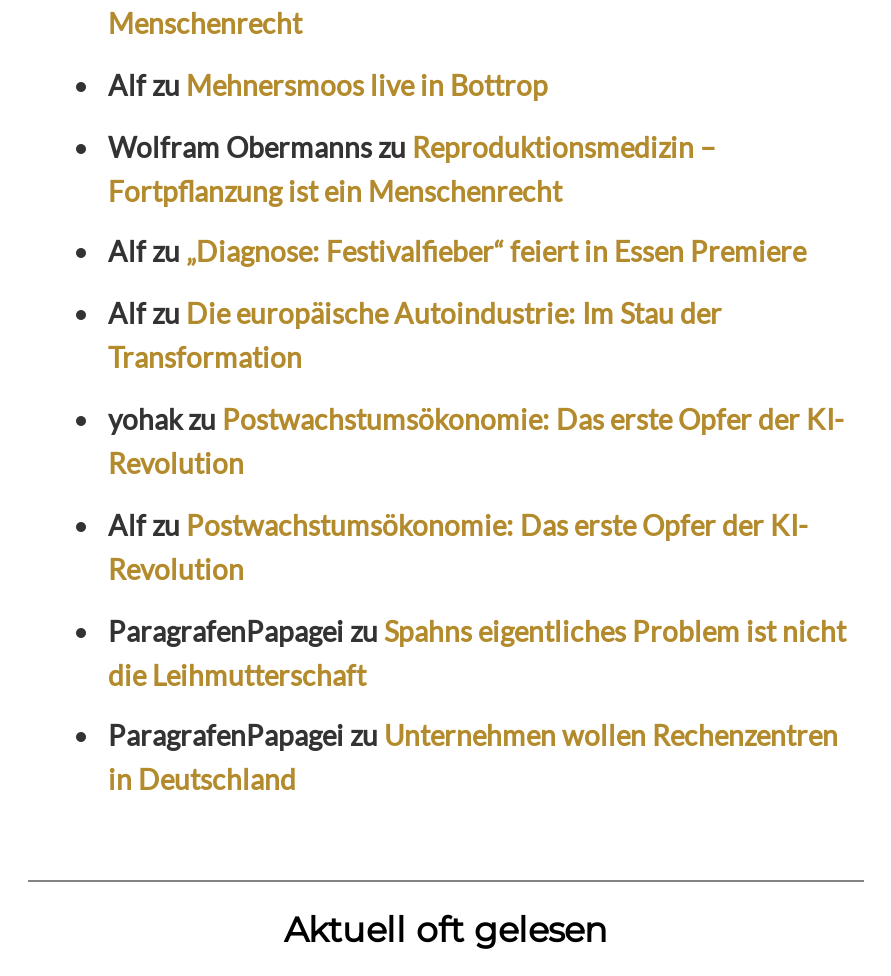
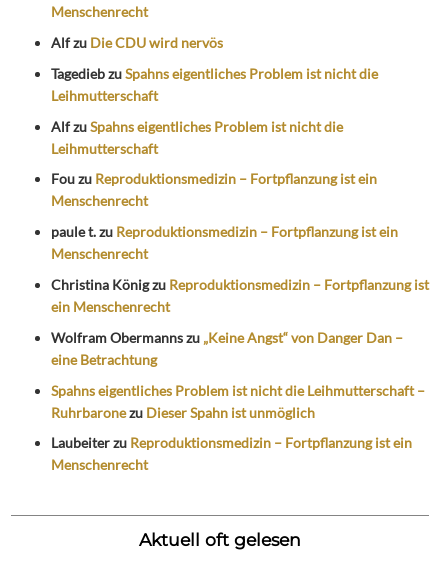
- Alf zu Mehnersmoos live in Bottrop
- Wolfram Obermanns zu Reproduktionsmedizin –
- Fortpflanzung ist ein Menschenrecht
- Alf zu „Diagnose: Festivalfieber“ feiert in Essen Premiere
- Alf zu Die europäische Autoindustrie: Im Stau der
- Transformation
- yohak zu Postwachstumsökonomie: Das erste Opfer der KI-
- Revolution
- Alf zu Postwachstumsökonomie: Das erste Opfer der KI-
- Revolution
- ParagrafenPapagei zu Spahns eigentliches Problem ist nicht
- die Leihmutterschaft
- ParagrafenPapagei zu Unternehmen wollen Rechenzentren
- in Deutschland
+ Alf zu Die CDU wird nervös
+ Tagedieb zu Spahns eigentliches Problem ist nicht die
+ Leihmutterschaft
+ Alf zu Spahns eigentliches Problem ist nicht die
+ Leihmutterschaft
+ Fou zu Reproduktionsmedizin – Fortpflanzung ist ein
+ Menschenrecht
+ paule t. zu Reproduktionsmedizin – Fortpflanzung ist ein
+ Menschenrecht
+ Christina Königzu Reproduktionsmedizin – Fortpflanzung ist
+ ein Menschenrecht
+ Wolfram Obermanns zu „Keine Angst“ von Danger Dan –
+ eine Betrachtung
+ Spahns eigentliches Problem ist nicht die Leihmutterschaft –
+ Ruhrbarone zu Dieser Spahn ist unmöglich
+ Laubeiter zu Reproduktionsmedizin – Fortpflanzung ist ein
+ Menschenrecht
